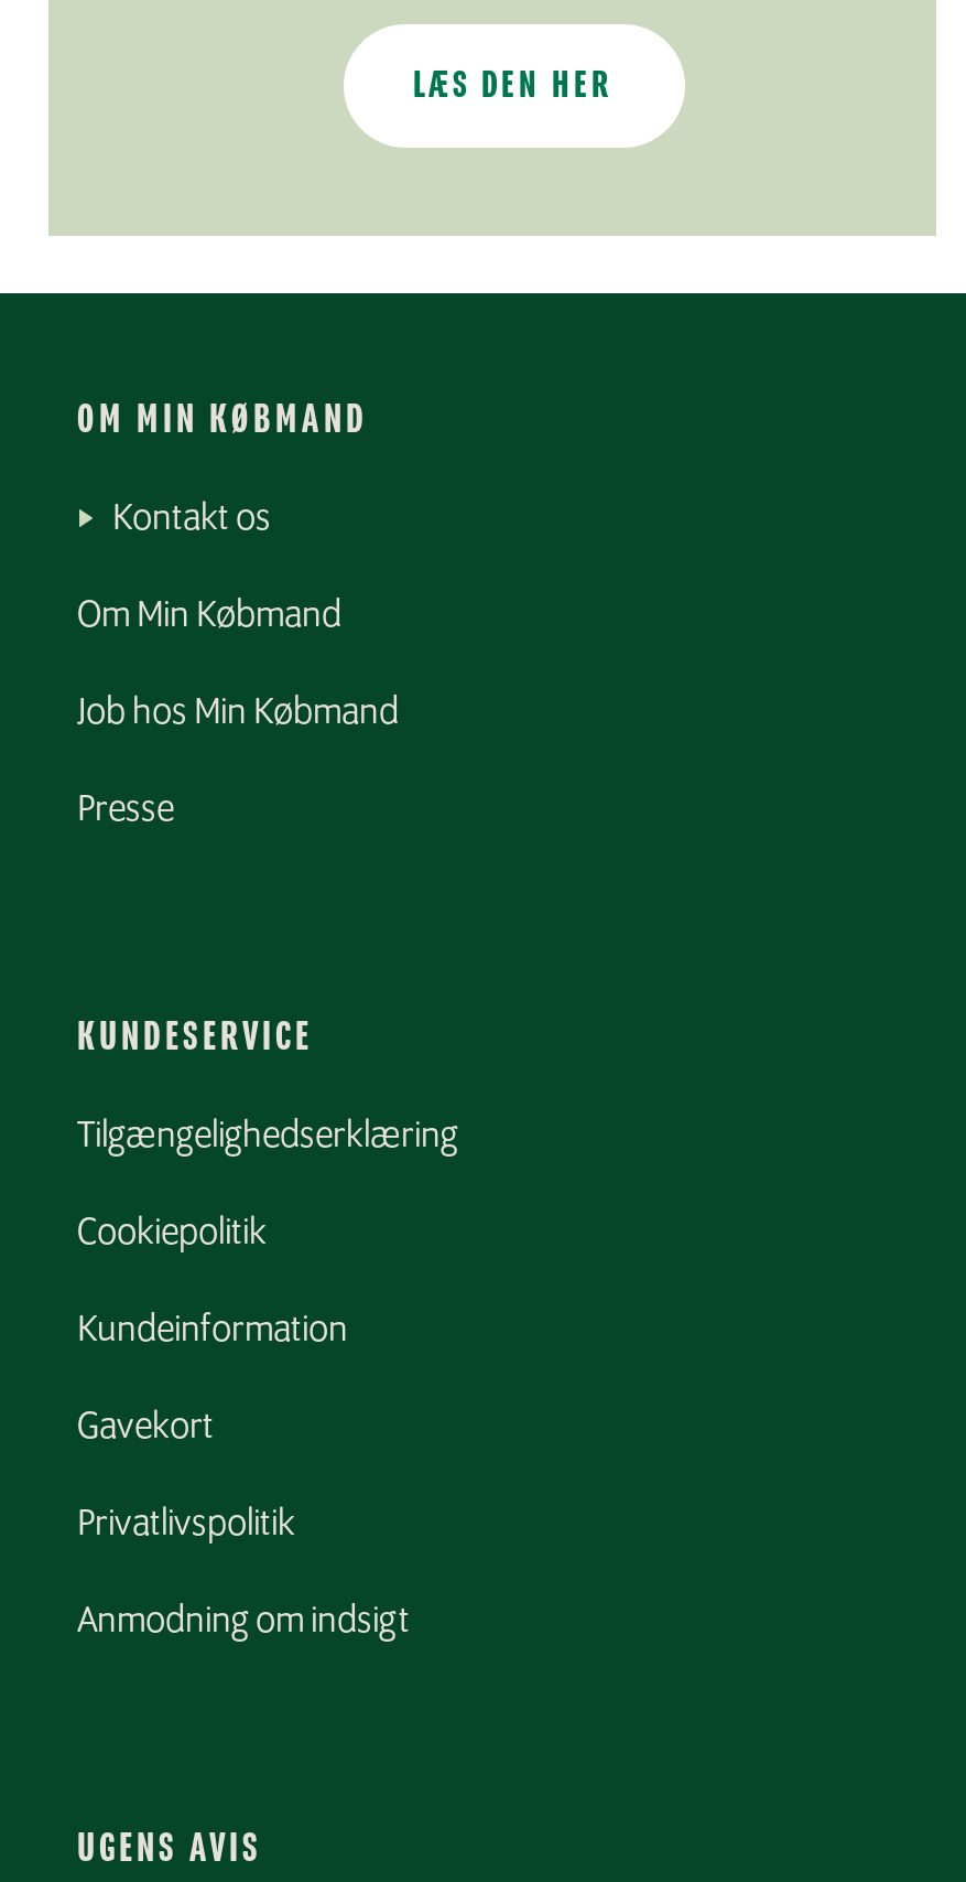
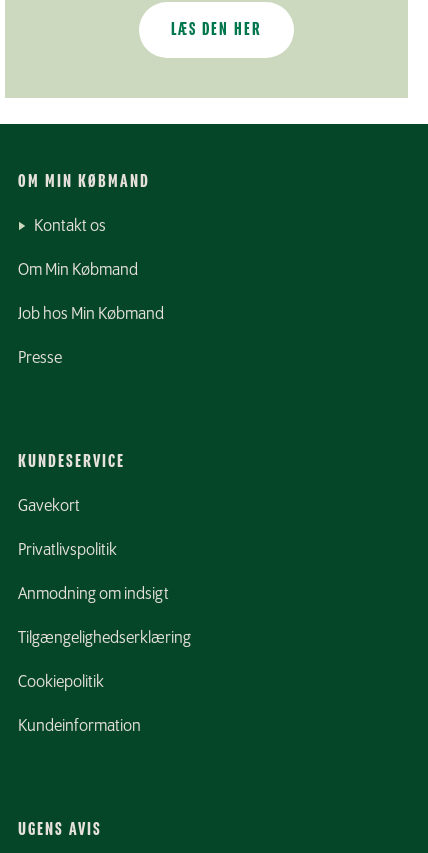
moved down: Tilgængelighedserklæring | Cookiepolitik | Kundeinformation

moved up: Gavekort | Privatlivspolitik | Anmodning om indsigt
